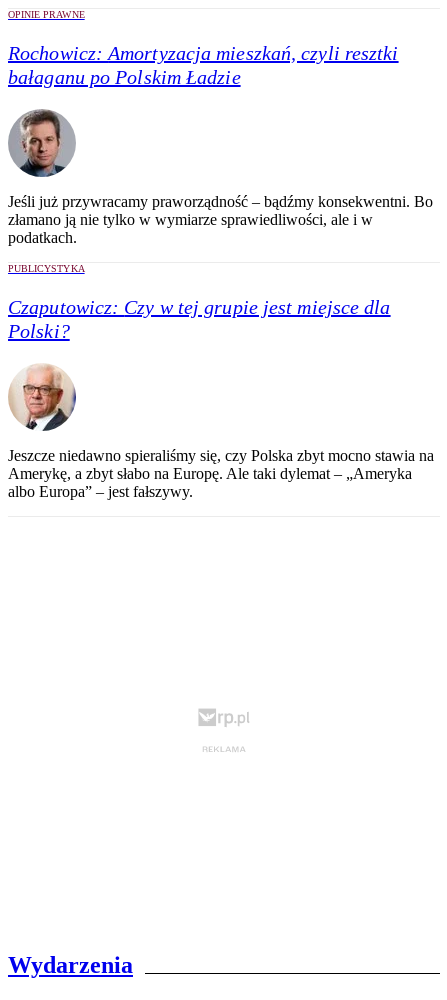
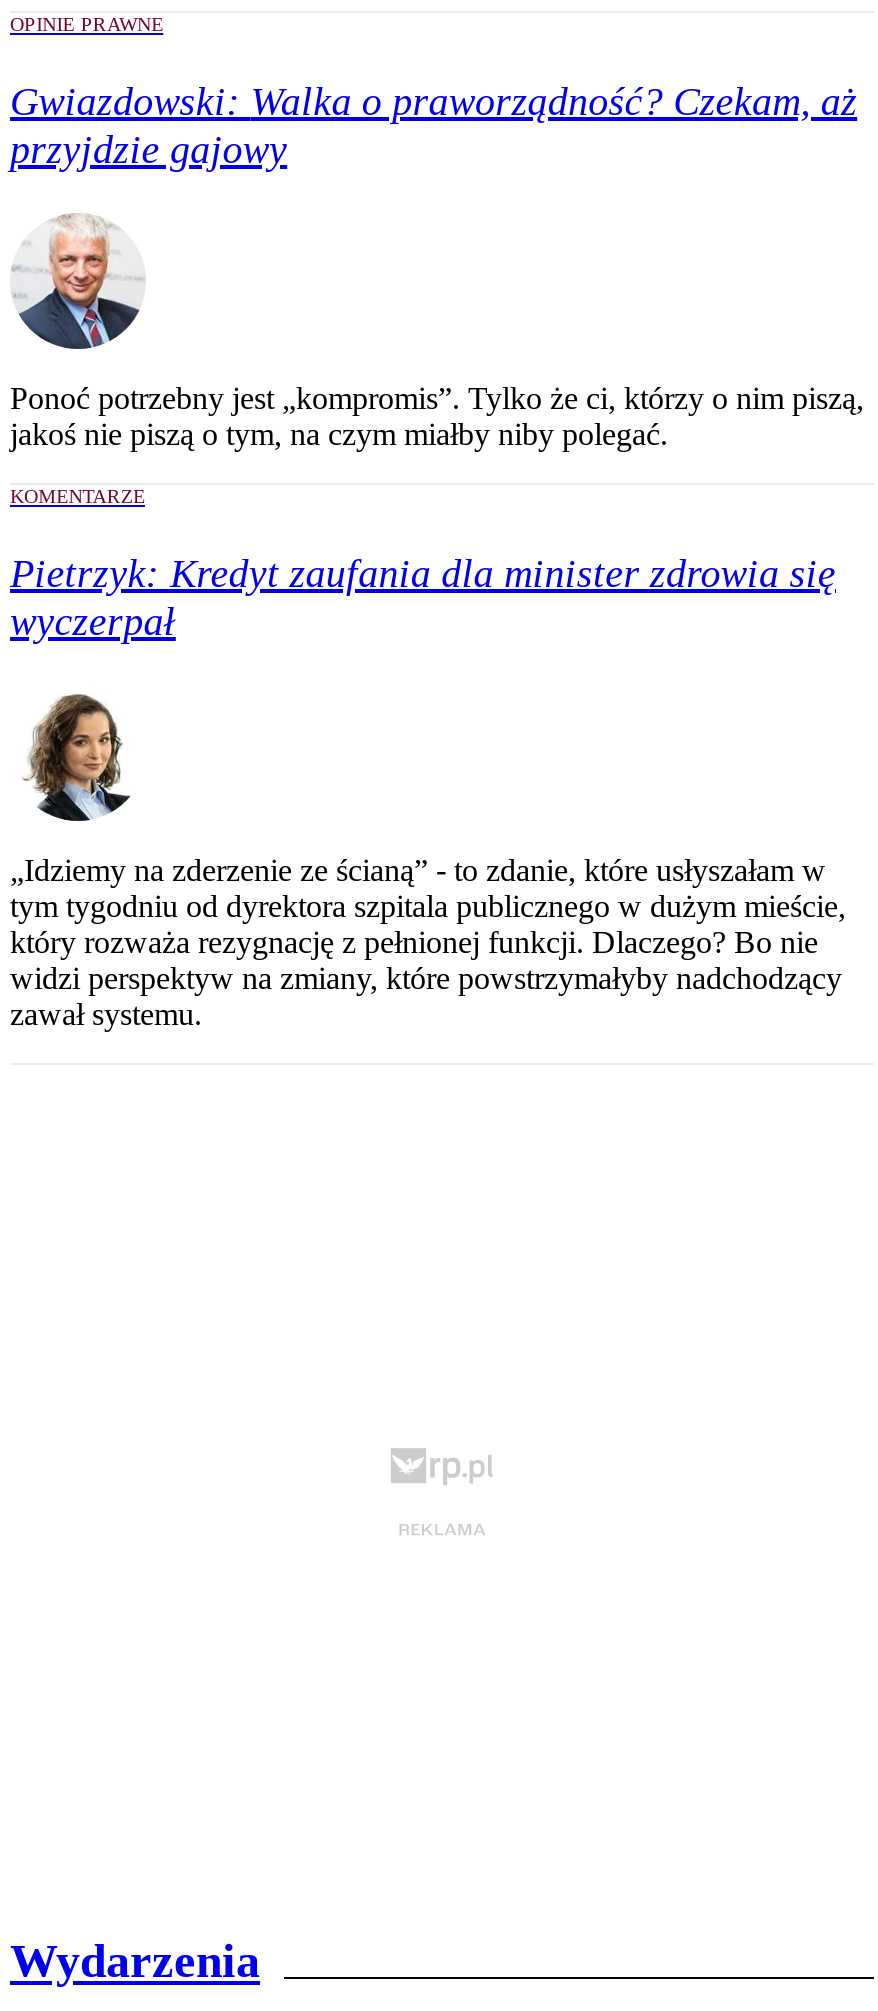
- Rochowicz: Amortyzacja mieszkań, czyli resztki
- bałaganu po Polskim Ładzie
+ Gwiazdowski: Walka o praworządność? Czekam, aż
+ przyjdzie gajowy

- [image]
- Jeśli już przywracamy praworządność – bądźmy konsekwentni. Bo
- złamano ją nie tylko w wymiarze sprawiedliwości, ale i w
- podatkach.
+ [image]
+ Ponoć potrzebny jest „kompromis”. Tylko że ci, którzy o nim piszą,
+ jakoś nie piszą o tym, na czym miałby niby polegać.

- PUBLICYSTYKA
+ KOMENTARZE

- Czaputowicz: Czy w tej grupie jest miejsce dla
- Polski?
+ Pietrzyk: Kredyt zaufania dla minister zdrowia się
+ wyczerpał

- [image]
+ [image]

- Jeszcze niedawno spieraliśmy się, czy Polska zbyt mocno stawia na
- Amerykę, a zbyt słabo na Europę. Ale taki dylemat – „Ameryka
- albo Europa” – jest fałszywy.
+ „Idziemy na zderzenie ze ścianą” - to zdanie, które usłyszałam w
+ tym tygodniu od dyrektora szpitala publicznego w dużym mieście,
+ który rozważa rezygnację z pełnionej funkcji. Dlaczego? Bo nie
+ widzi perspektyw na zmiany, które powstrzymałyby nadchodzący
+ zawał systemu.
